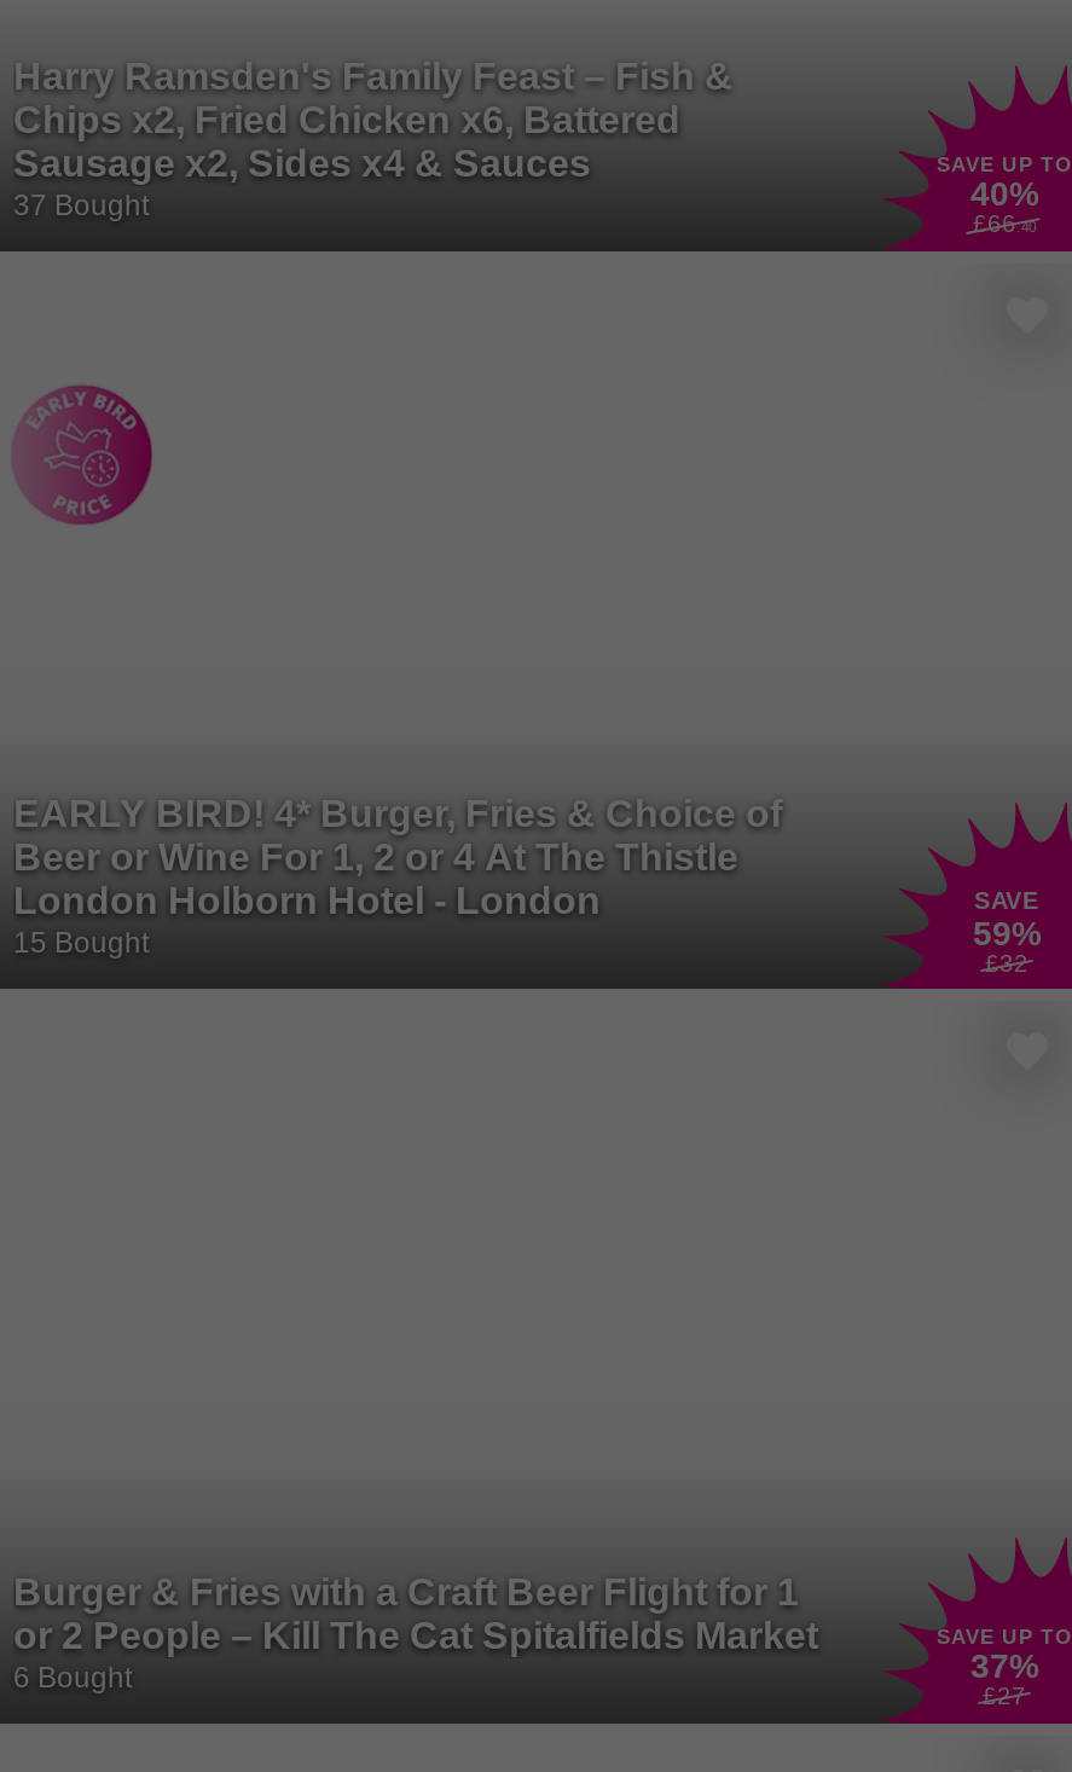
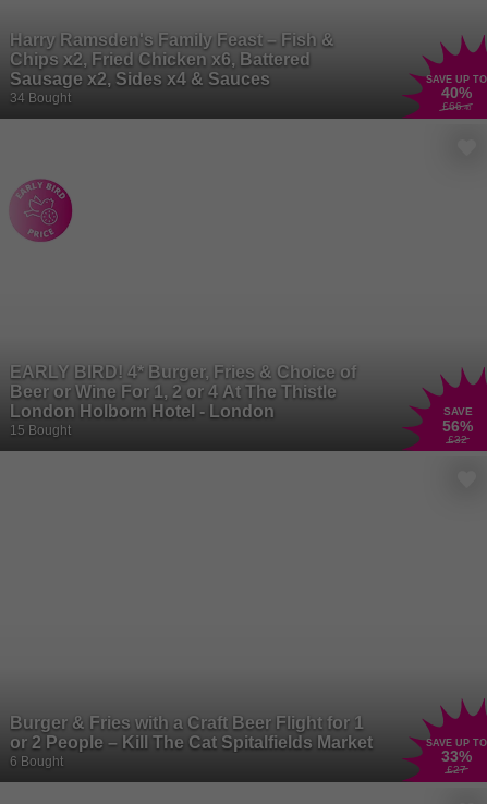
- 37 Bought
+ 34 Bought

- 59%
+ 56%

- 37%
+ 33%
